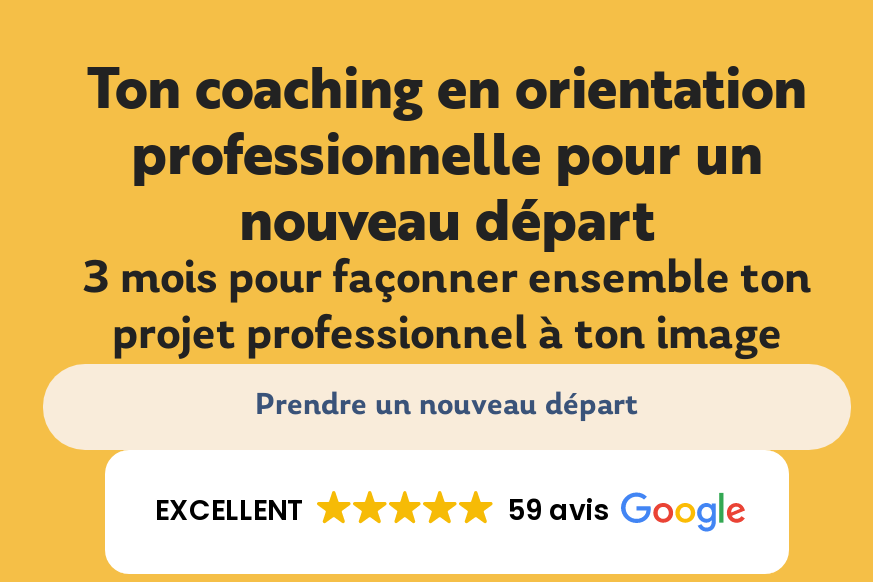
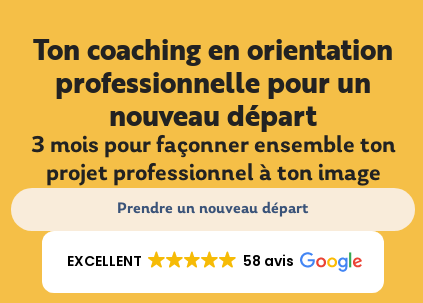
- 59 avis
+ 58 avis
